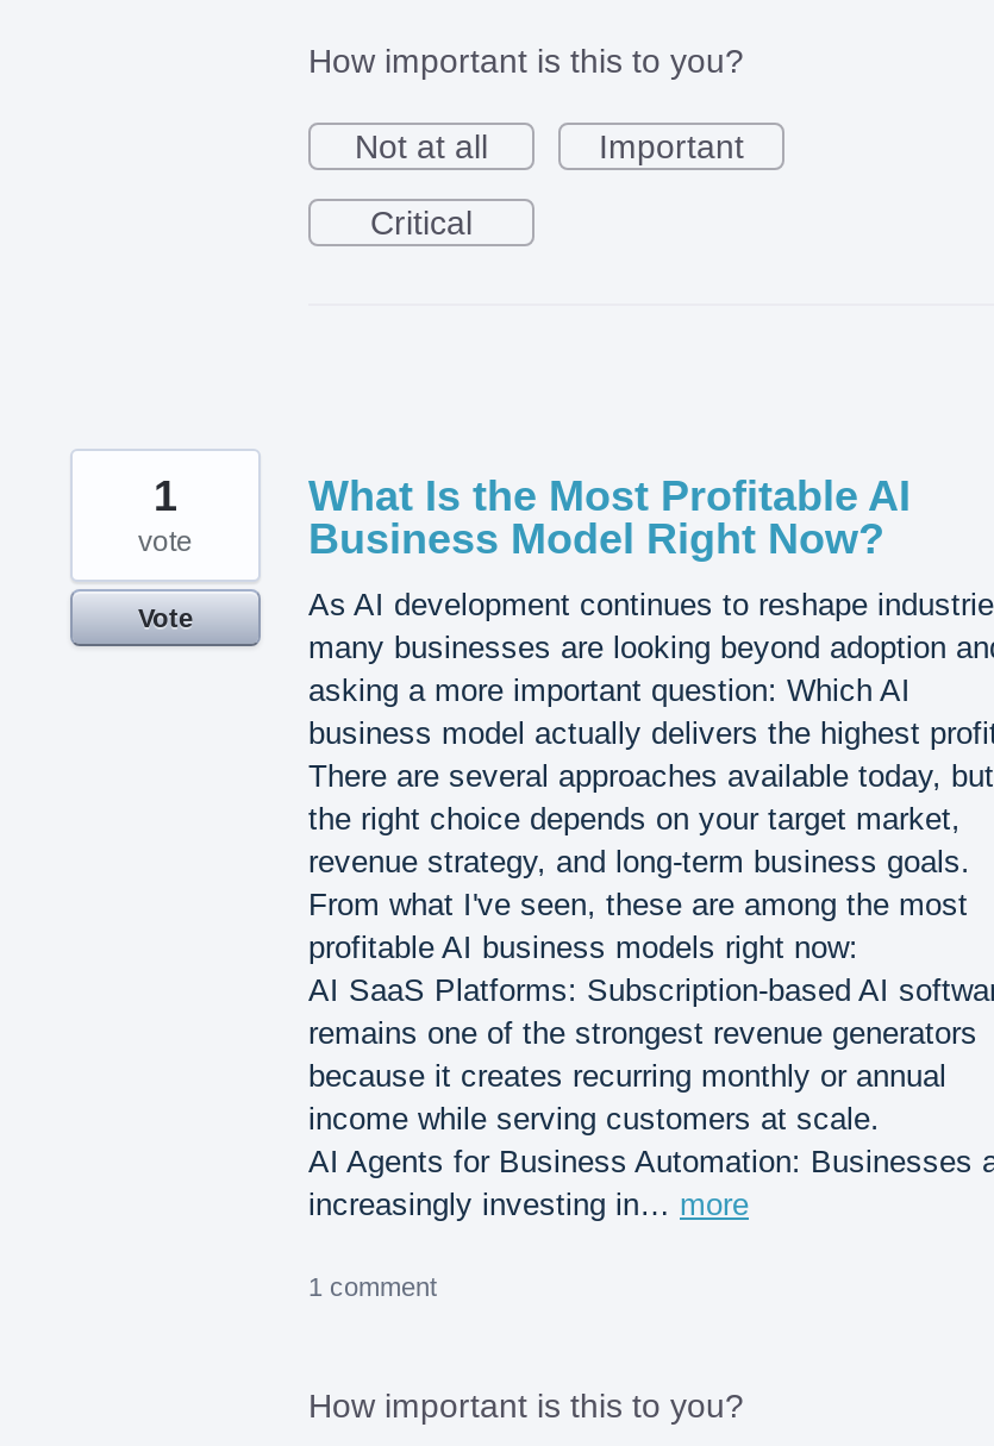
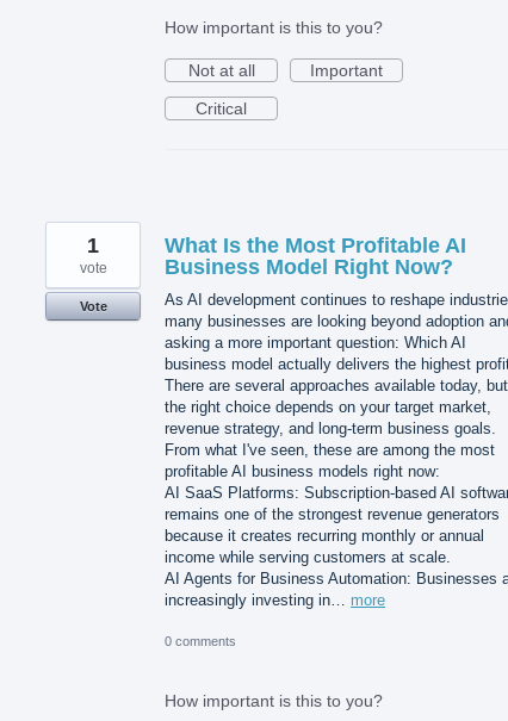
- 1 comment
+ 0 comments
